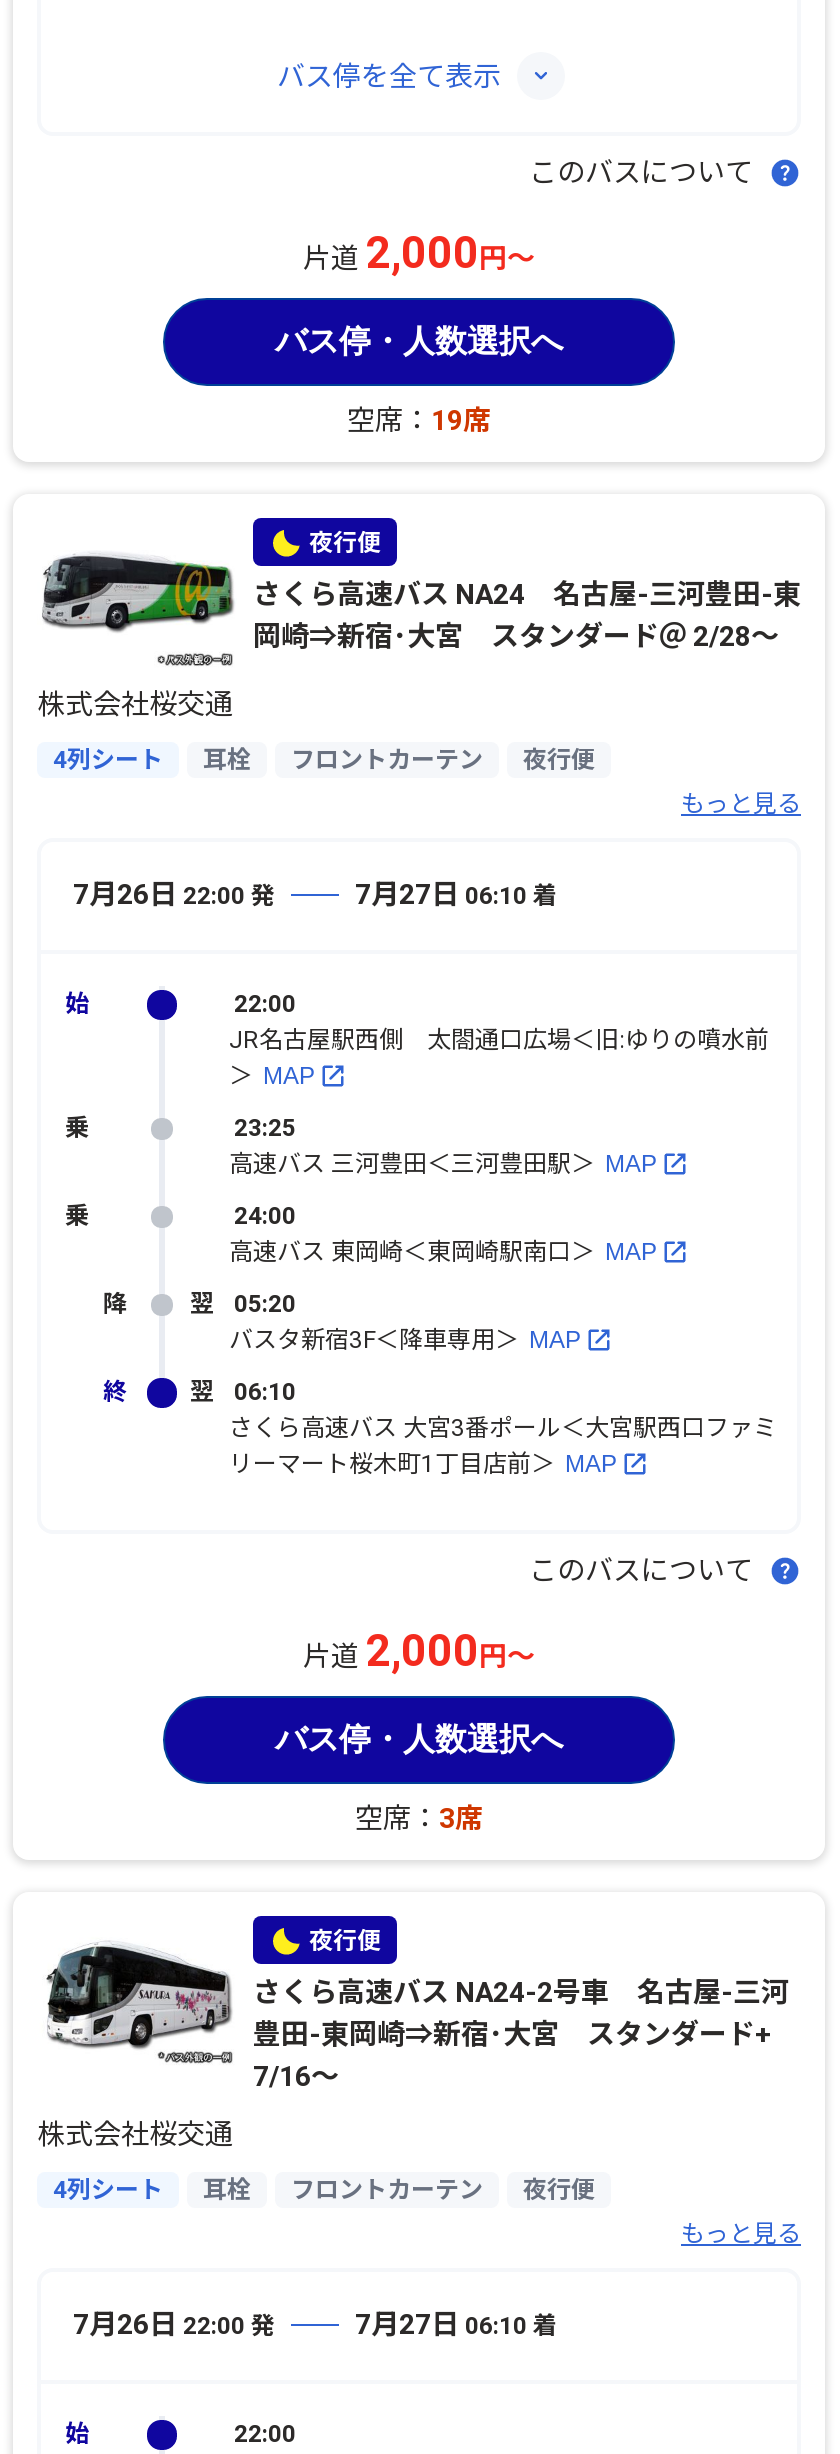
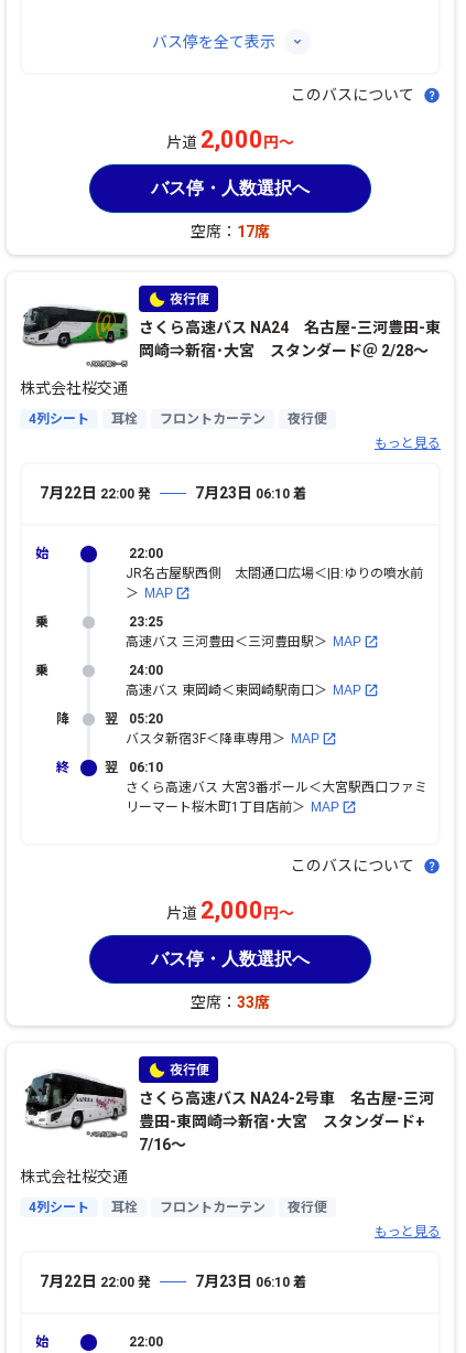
- 空席：19席
+ 空席：17席

- 7月26日22:00発
+ 7月22日22:00発

- 7月27日06:10着
+ 7月23日06:10着

- 空席：3席
+ 空席：33席

- 7月26日22:00発
+ 7月22日22:00発

- 7月27日06:10着
+ 7月23日06:10着
